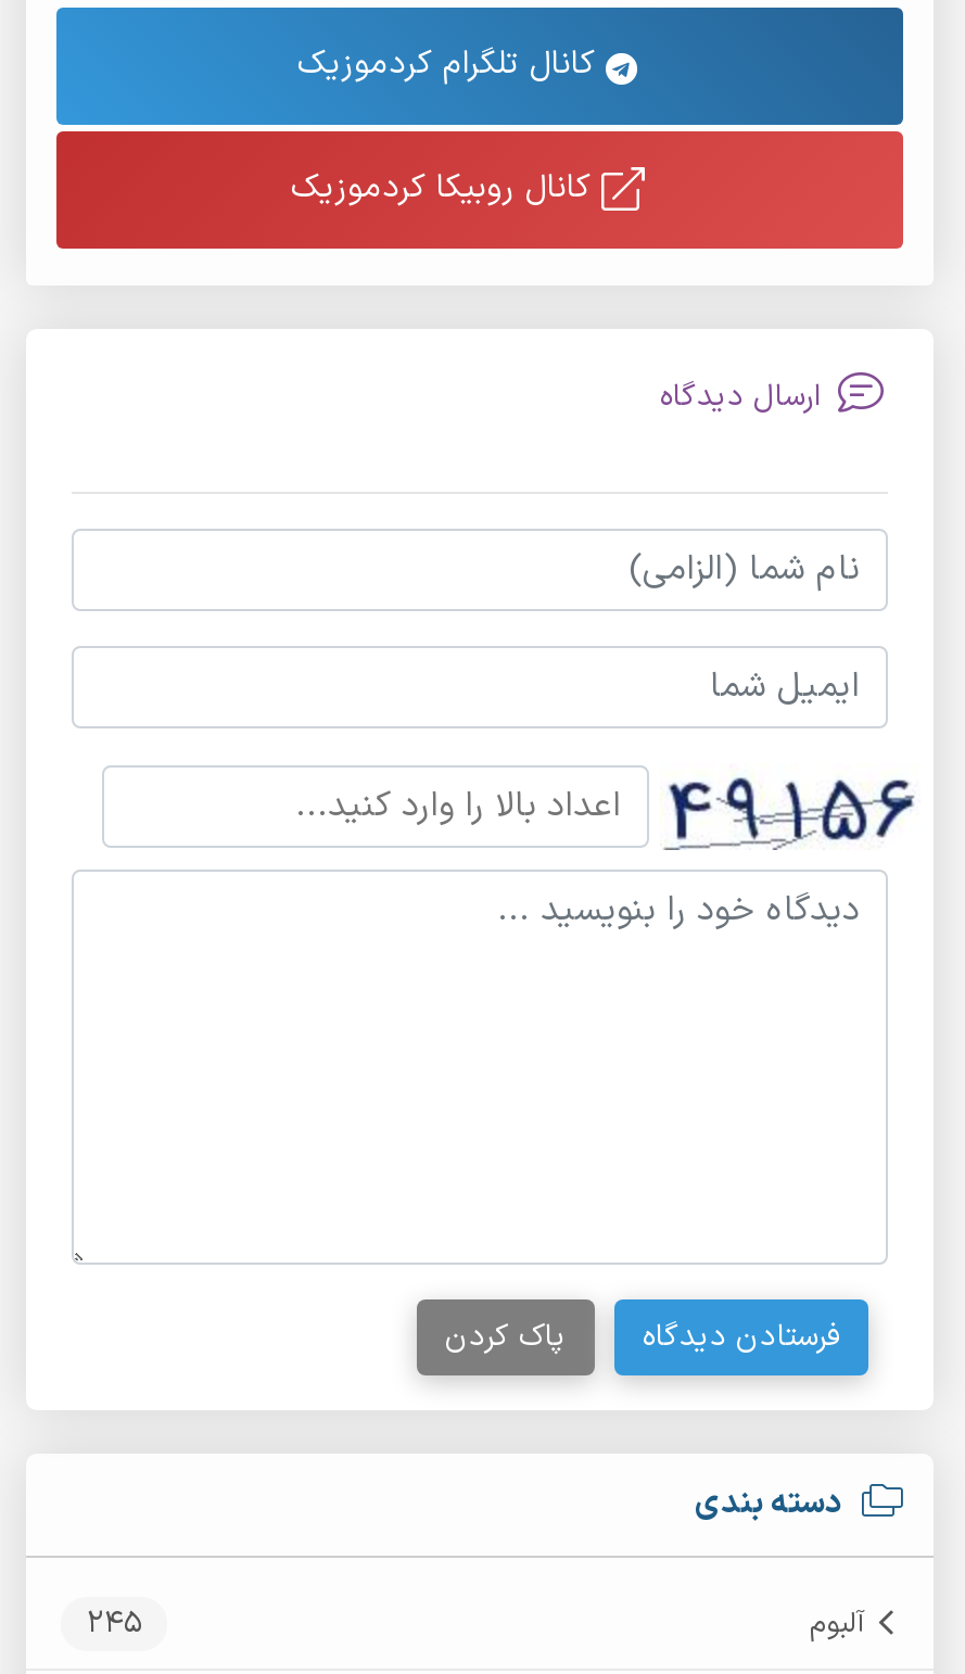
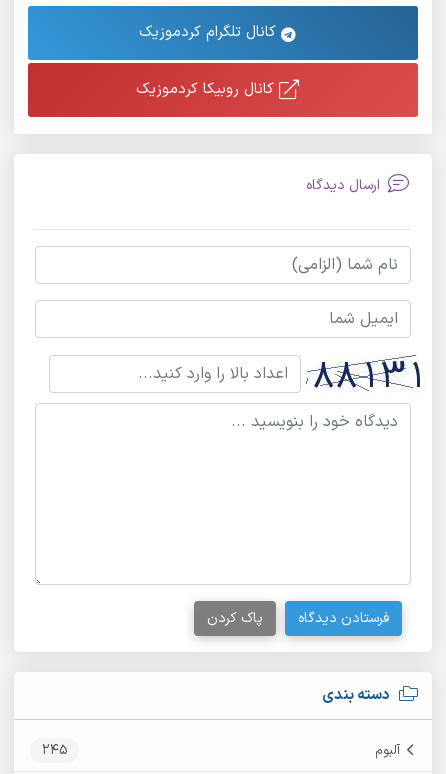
- [image]
+ [image]
